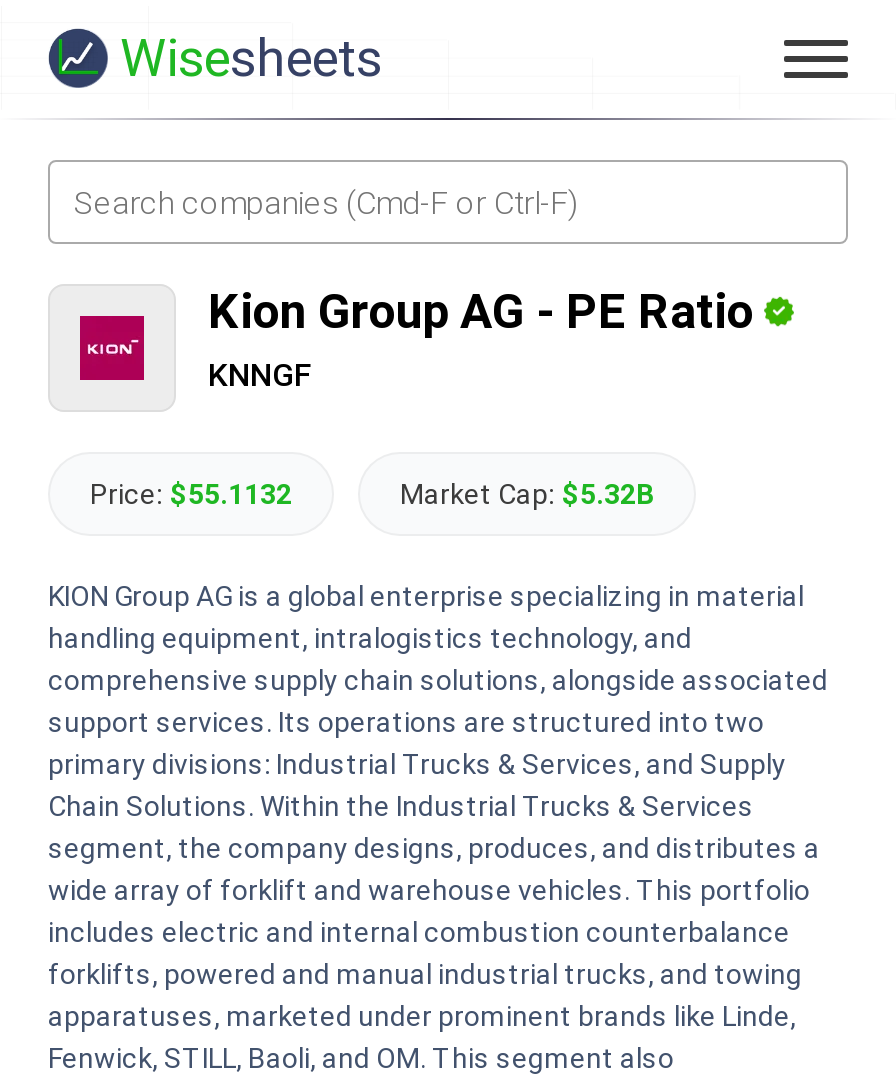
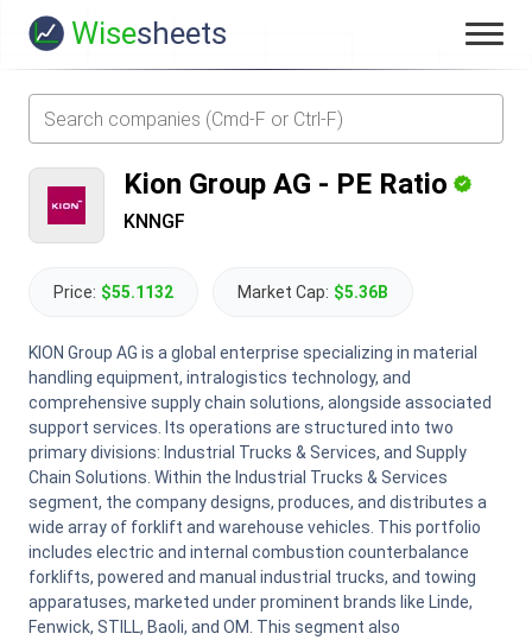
- Market Cap: $5.32B
+ Market Cap: $5.36B
